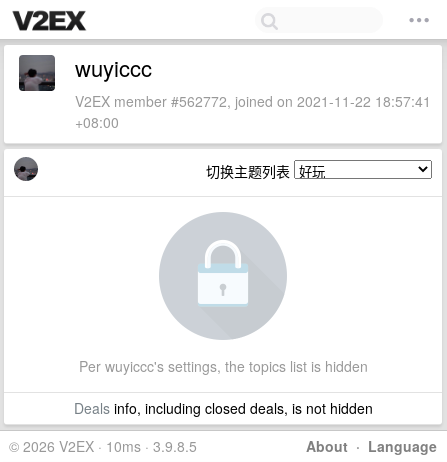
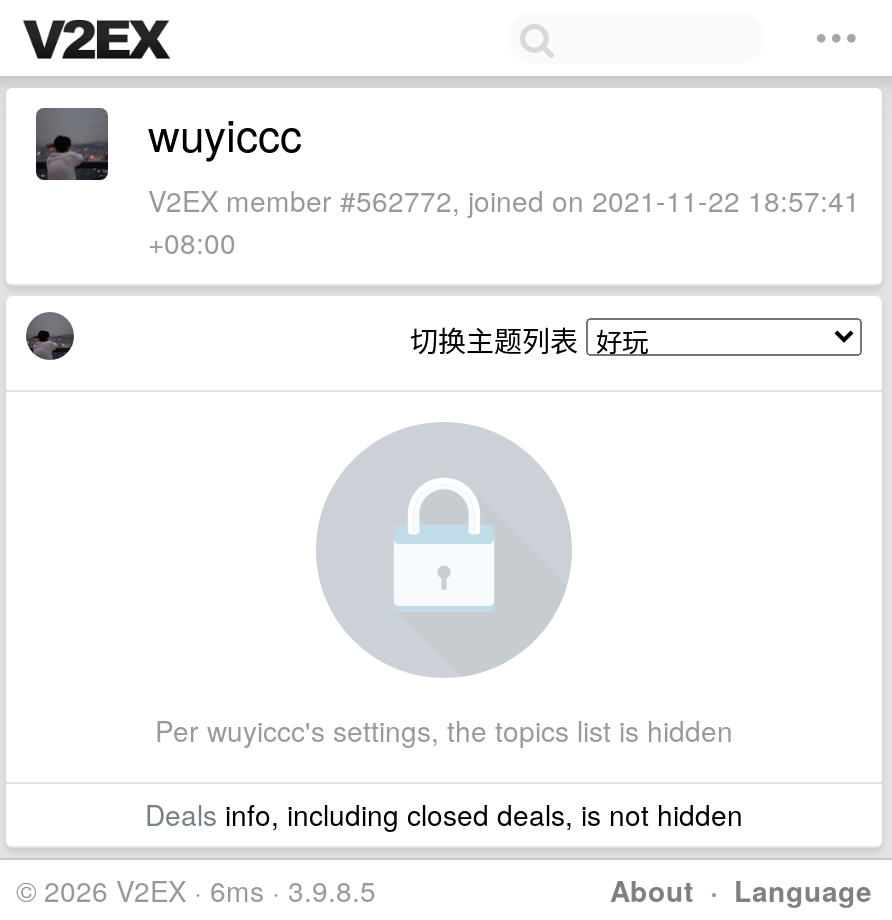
- © 2026 V2EX · 10ms · 3.9.8.5
+ © 2026 V2EX · 6ms · 3.9.8.5
